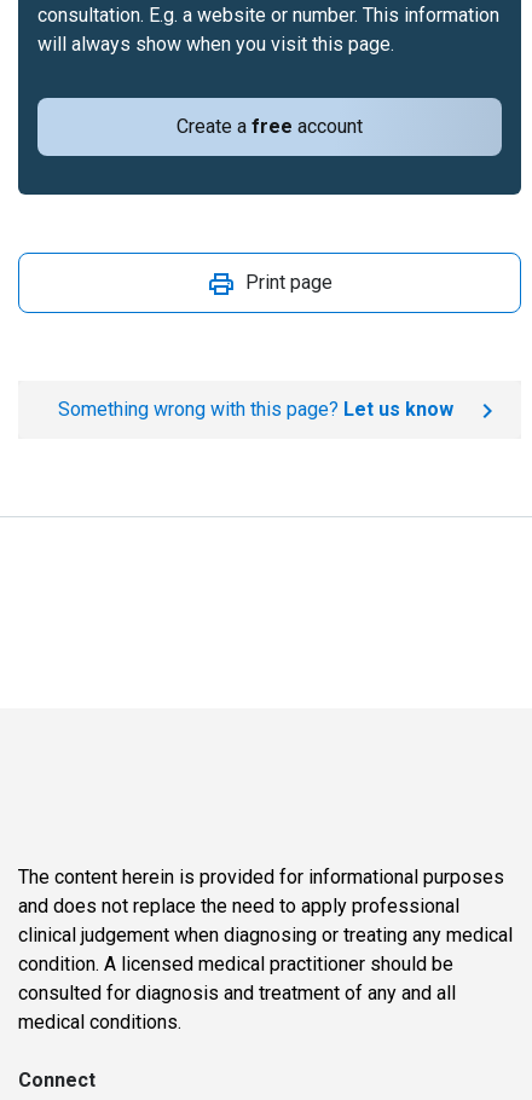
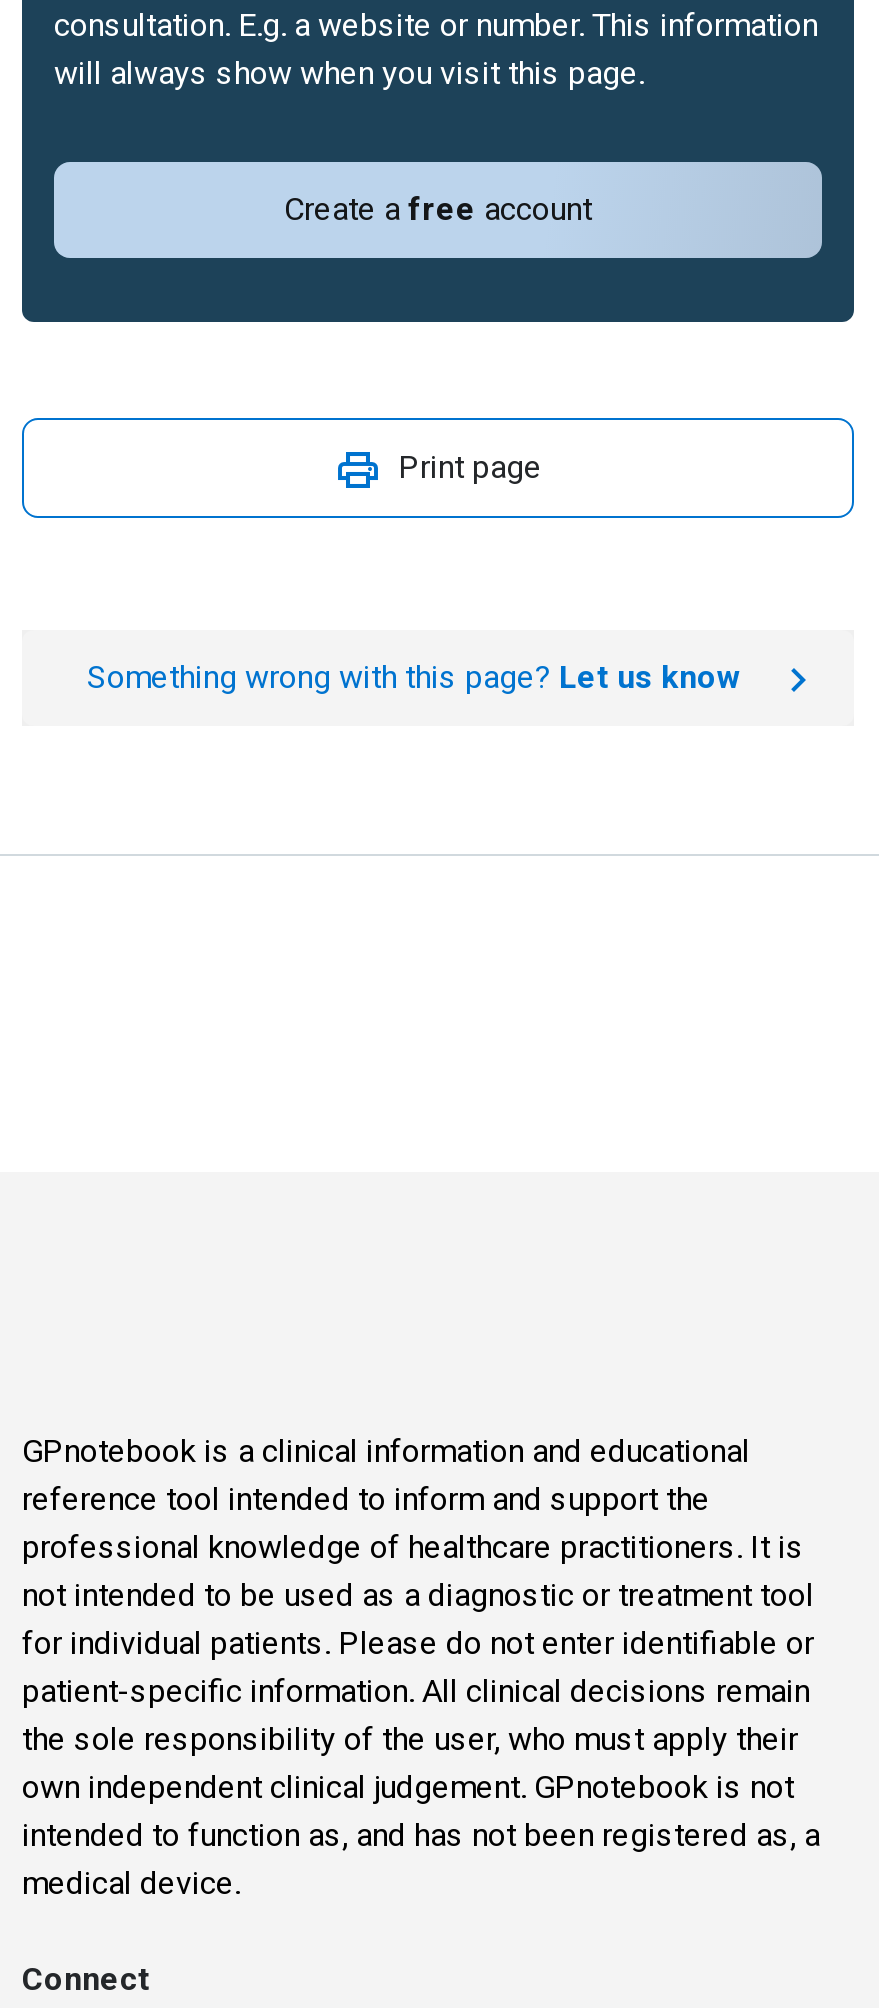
- The content herein is provided for informational purposes
- and does not replace the need to apply professional
- clinical judgement when diagnosing or treating any medical
- condition. A licensed medical practitioner should be
- consulted for diagnosis and treatment of any and all
- medical conditions.
+ GPnotebook is a clinical information and educational
+ reference tool intended to inform and support the
+ professional knowledge of healthcare practitioners. It is
+ not intended to be used as a diagnostic or treatment tool
+ for individual patients. Please do not enter identifiable or
+ patient-specific information. All clinical decisions remain
+ the sole responsibility of the user, who must apply their
+ own independent clinical judgement. GPnotebook is not
+ intended to function as, and has not been registered as, a
+ medical device.
